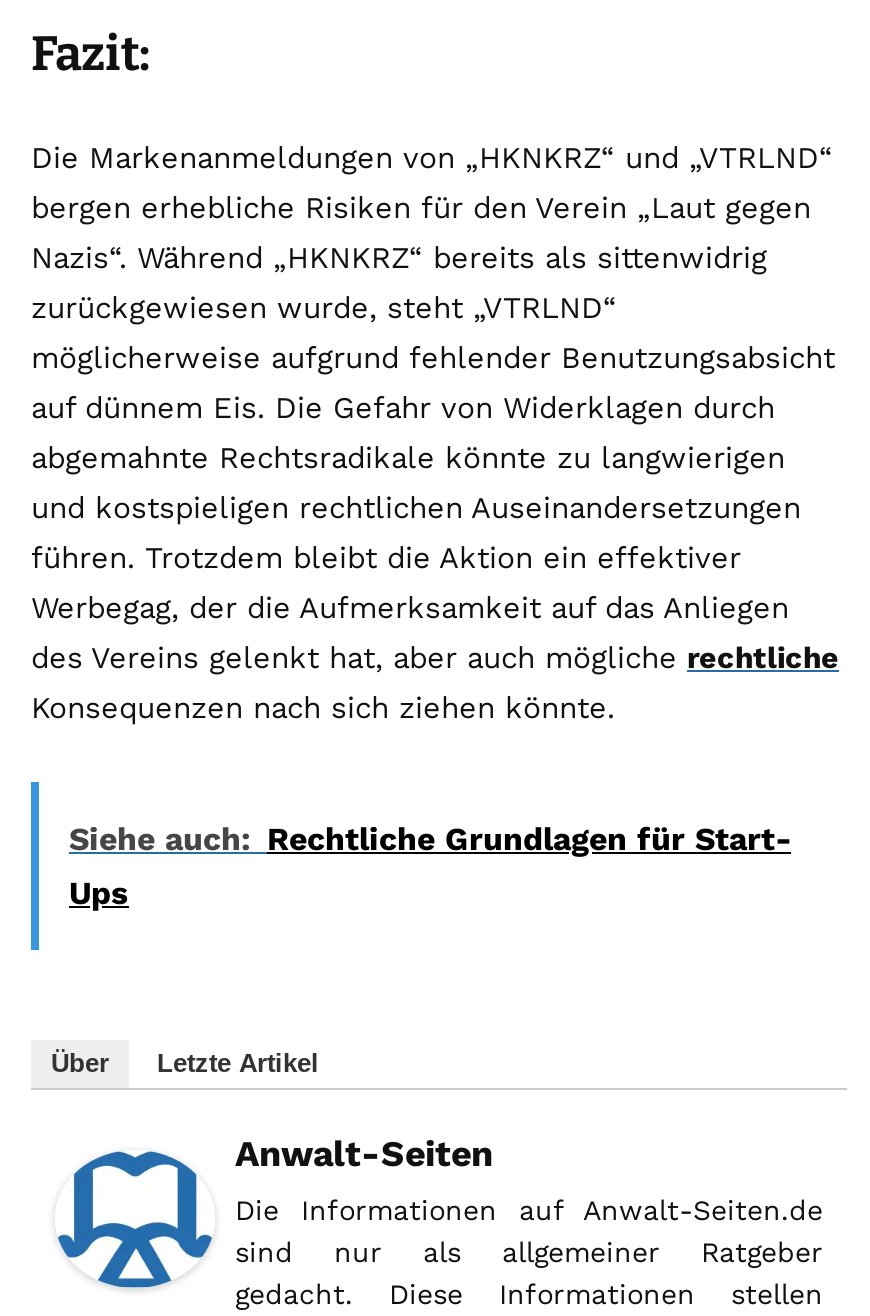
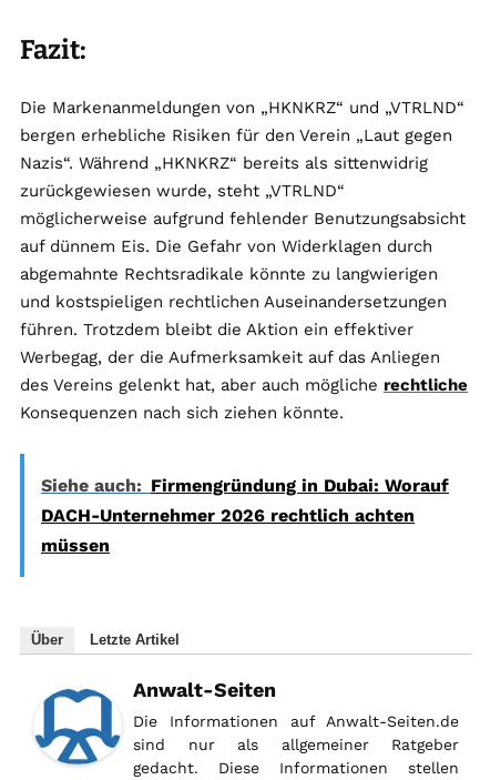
- Siehe auch: Rechtliche Grundlagen für Start-
- Ups
+ Siehe auch: Firmengründung in Dubai: Worauf
+ DACH-Unternehmer 2026 rechtlich achten
+ müssen
